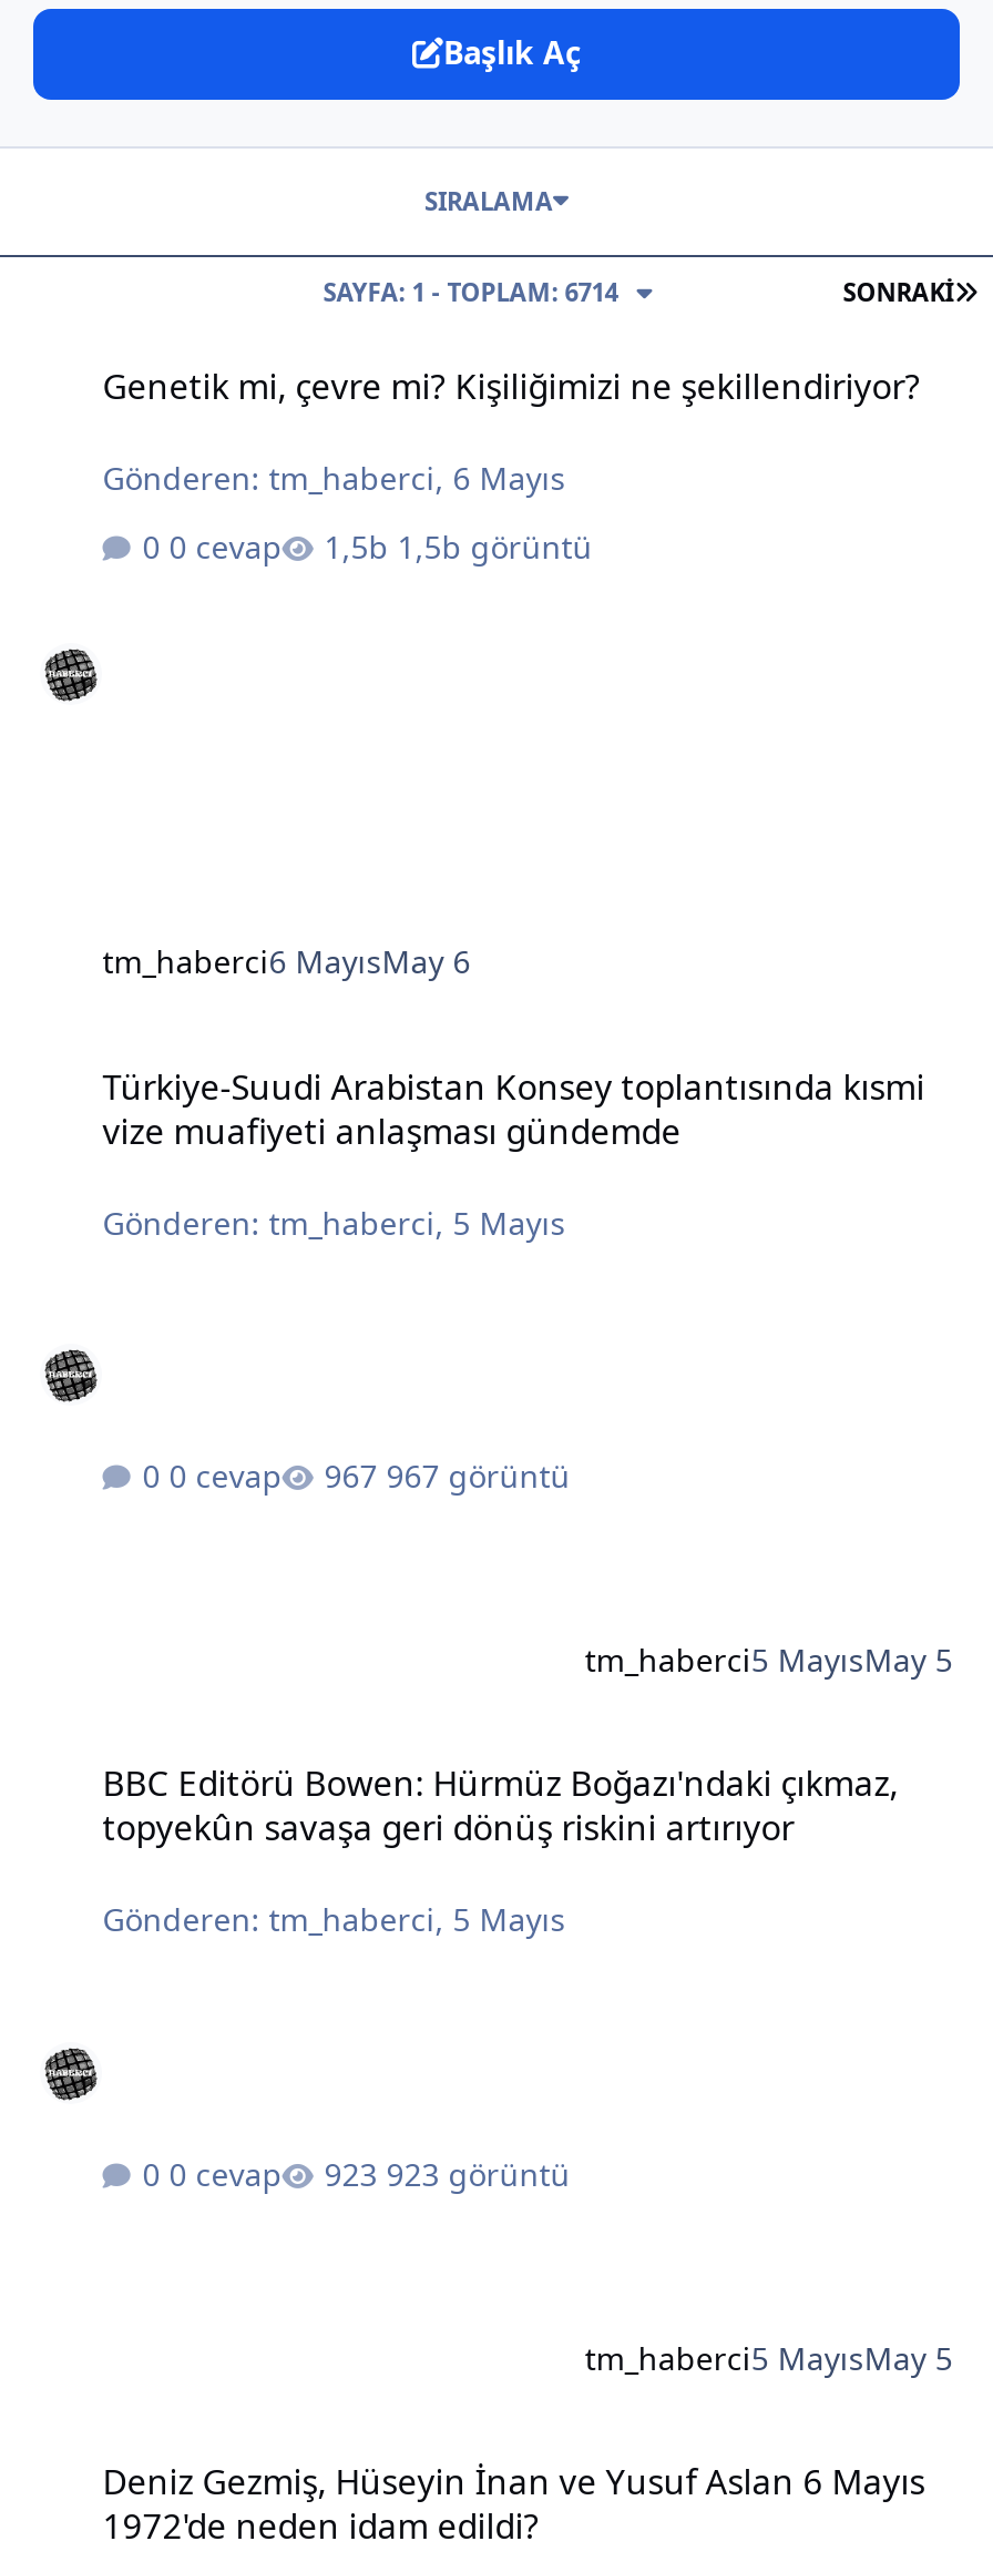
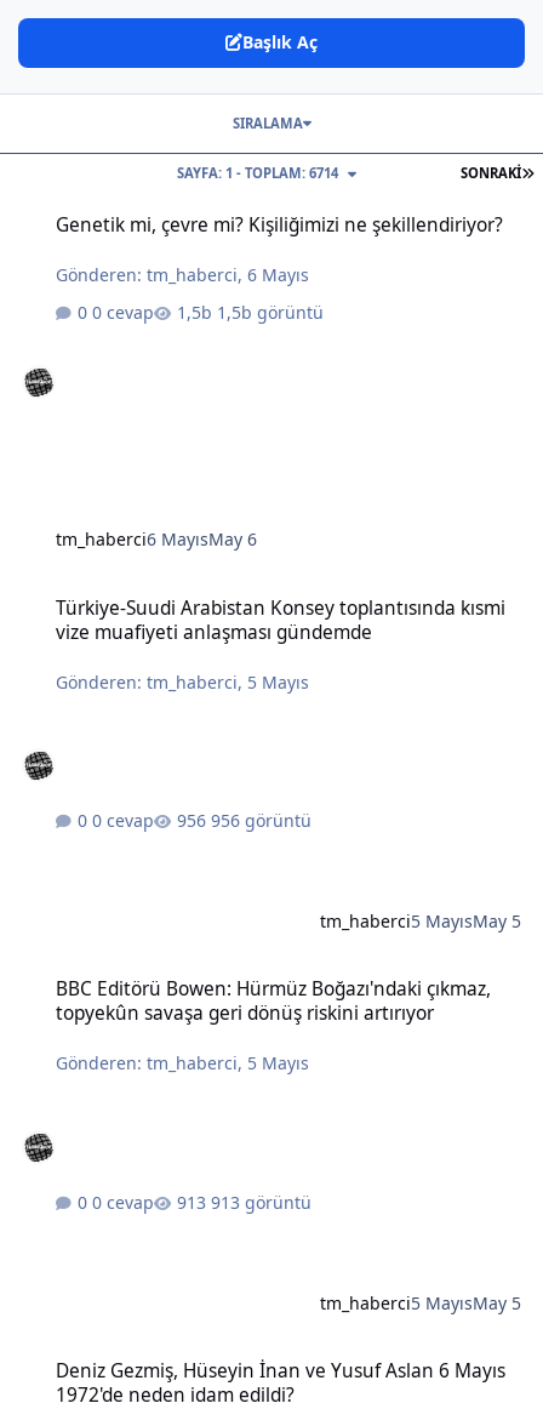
- 967 görüntü
+ 956 görüntü

- 923 görüntü
+ 913 görüntü
